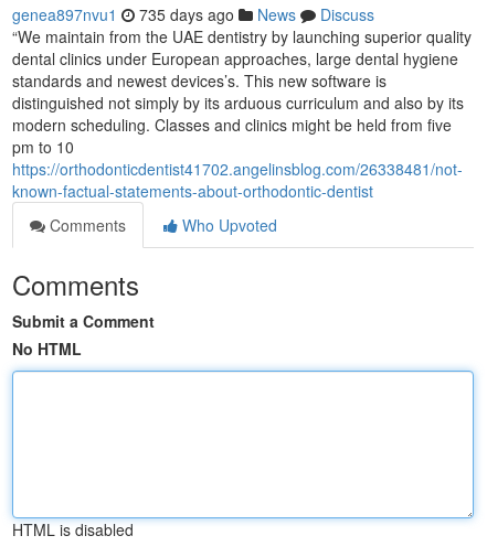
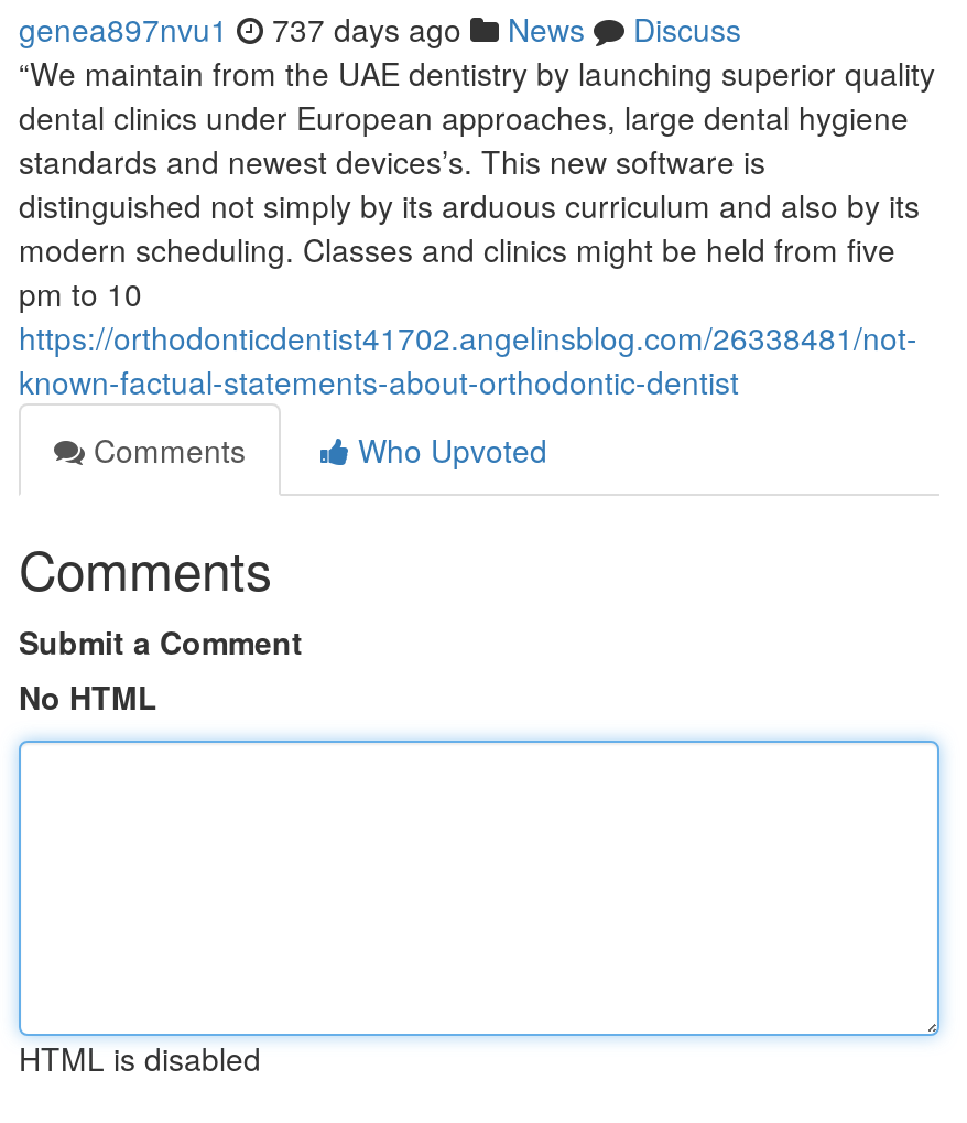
- genea897nvu1 735 days ago News Discuss
+ genea897nvu1 737 days ago News Discuss
